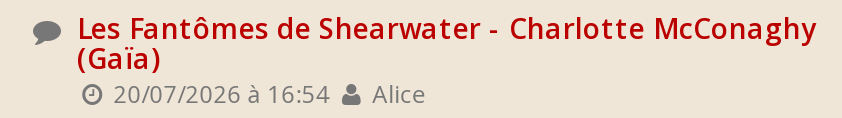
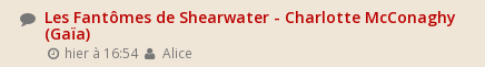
- 20/07/2026 à 16:54 Alice
+ hier à 16:54 Alice
